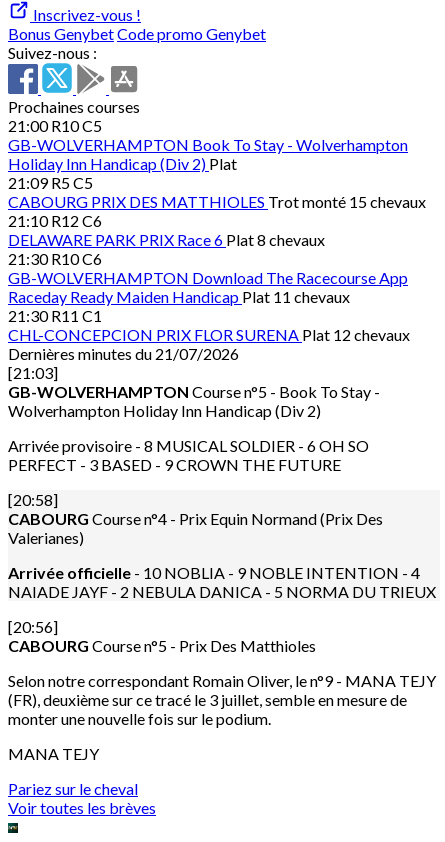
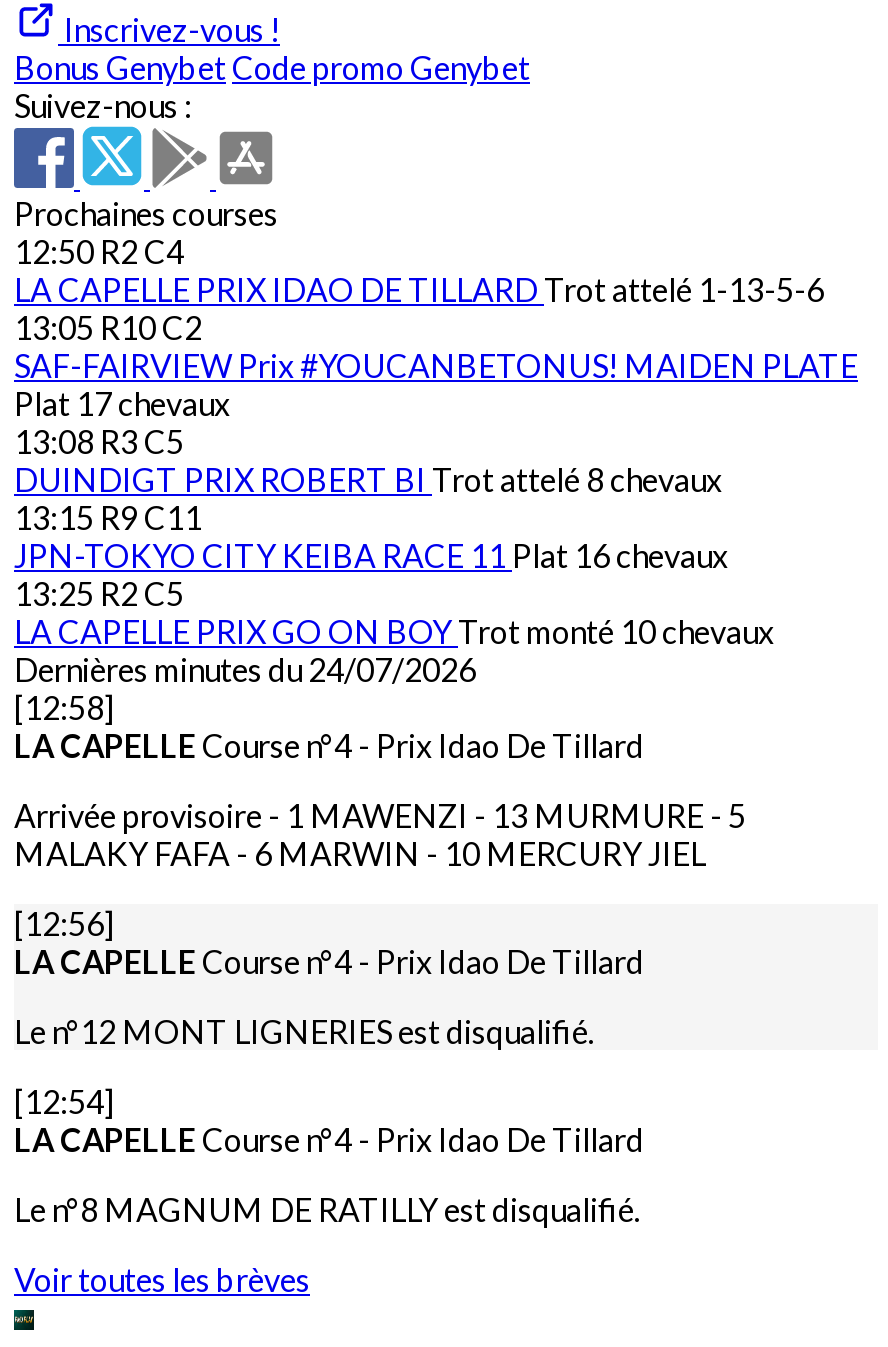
- 21:00 R10 C5
- GB-WOLVERHAMPTON Book To Stay - Wolverhampton
- Holiday Inn Handicap (Div 2) Plat
- 21:09 R5 C5
- CABOURG PRIX DES MATTHIOLES Trot monté 15 chevaux
- 21:10 R12 C6
- DELAWARE PARK PRIX Race 6 Plat 8 chevaux
- 21:30 R10 C6
- GB-WOLVERHAMPTON Download The Racecourse App
- Raceday Ready Maiden Handicap Plat 11 chevaux
- 21:30 R11 C1
- CHL-CONCEPCION PRIX FLOR SURENA Plat 12 chevaux
- Dernières minutes du 21/07/2026
- [21:03]
- GB-WOLVERHAMPTON Course n°5 - Book To Stay -
- Wolverhampton Holiday Inn Handicap (Div 2)
- Arrivée provisoire - 8 MUSICAL SOLDIER - 6 OH SO
- PERFECT - 3 BASED - 9 CROWN THE FUTURE
- [20:58]
- CABOURG Course n°4 - Prix Equin Normand (Prix Des
- Valerianes)
- Arrivée officielle - 10 NOBLIA - 9 NOBLE INTENTION - 4
- NAIADE JAYF - 2 NEBULA DANICA - 5 NORMA DU TRIEUX
- [20:56]
- CABOURG Course n°5 - Prix Des Matthioles
- Selon notre correspondant Romain Oliver, le n°9 - MANA TEJY
- (FR), deuxième sur ce tracé le 3 juillet, semble en mesure de
- monter une nouvelle fois sur le podium.
- MANA TEJY
- Pariez sur le cheval
+ 12:50 R2 C4
+ LA CAPELLE PRIX IDAO DE TILLARD Trot attelé 1-13-5-6
+ 13:05 R10 C2
+ SAF-FAIRVIEW Prix #YOUCANBETONUS! MAIDEN PLATE
+ Plat 17 chevaux
+ 13:08 R3 C5
+ DUINDIGT PRIX ROBERT BI Trot attelé 8 chevaux
+ 13:15 R9 C11
+ JPN-TOKYO CITY KEIBA RACE 11 Plat 16 chevaux
+ 13:25 R2 C5
+ LA CAPELLE PRIX GO ON BOY Trot monté 10 chevaux
+ Dernières minutes du 24/07/2026
+ [12:58]
+ LA CAPELLE Course n°4 - Prix Idao De Tillard
+ Arrivée provisoire - 1 MAWENZI - 13 MURMURE - 5
+ MALAKY FAFA - 6 MARWIN - 10 MERCURY JIEL
+ [12:56]
+ LA CAPELLE Course n°4 - Prix Idao De Tillard
+ Le n°12 MONT LIGNERIES est disqualifié.
+ [12:54]
+ LA CAPELLE Course n°4 - Prix Idao De Tillard
+ Le n°8 MAGNUM DE RATILLY est disqualifié.
